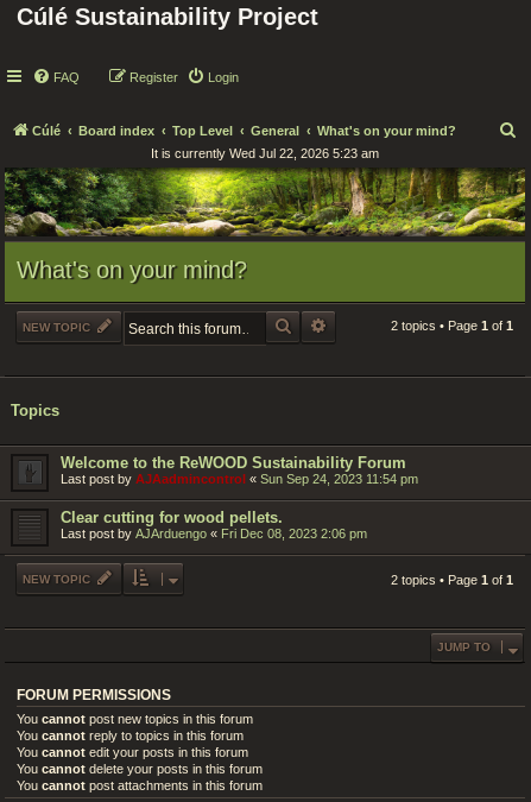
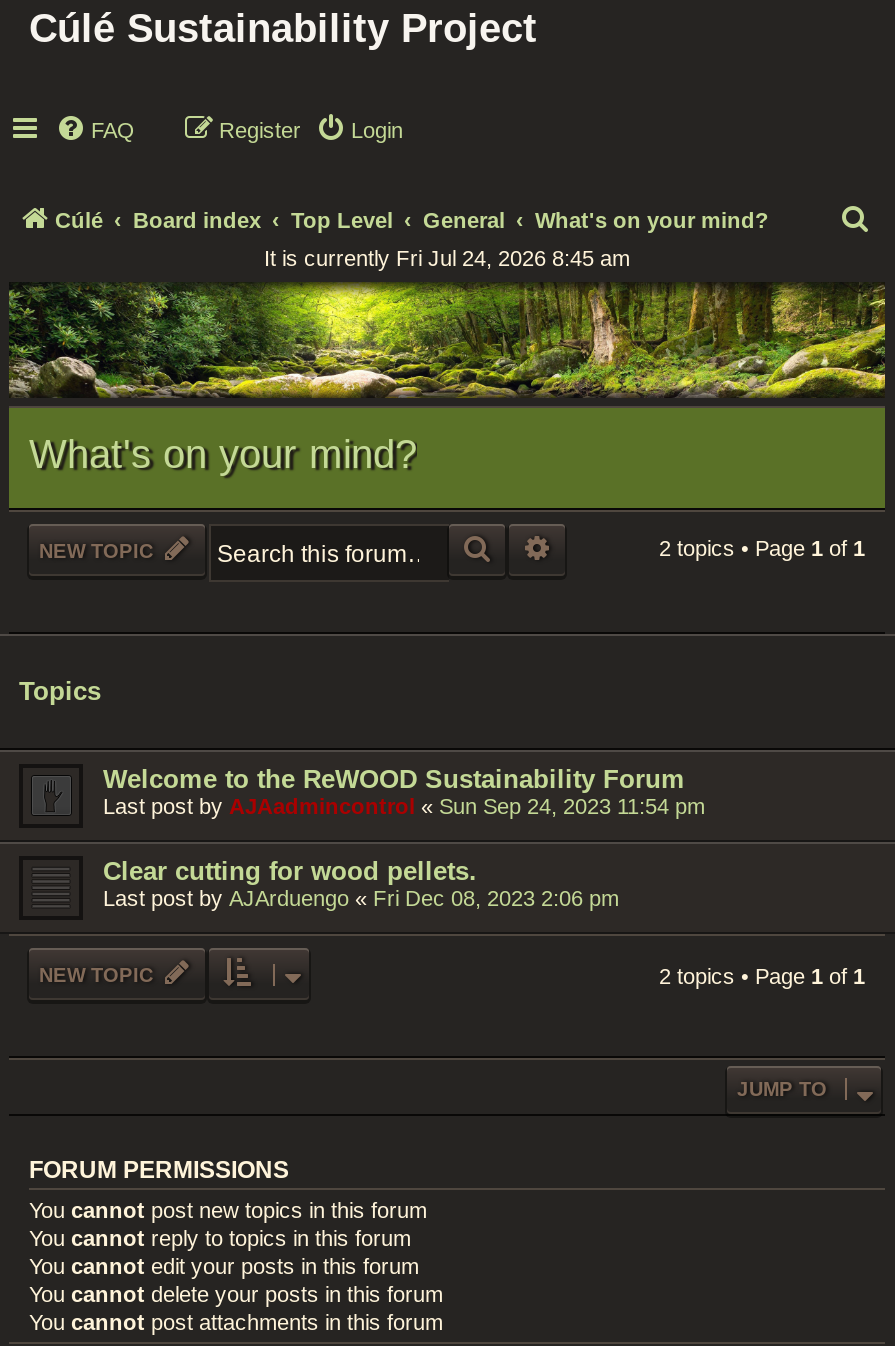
- It is currently Wed Jul 22, 2026 5:23 am
+ It is currently Fri Jul 24, 2026 8:45 am
